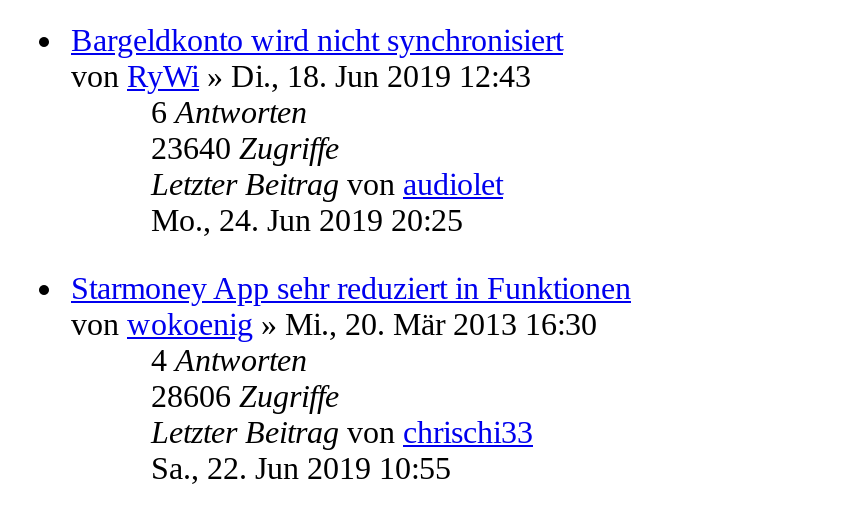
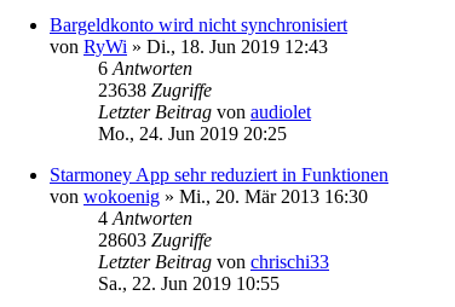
- 23640 Zugriffe
+ 23638 Zugriffe

- 28606 Zugriffe
+ 28603 Zugriffe
